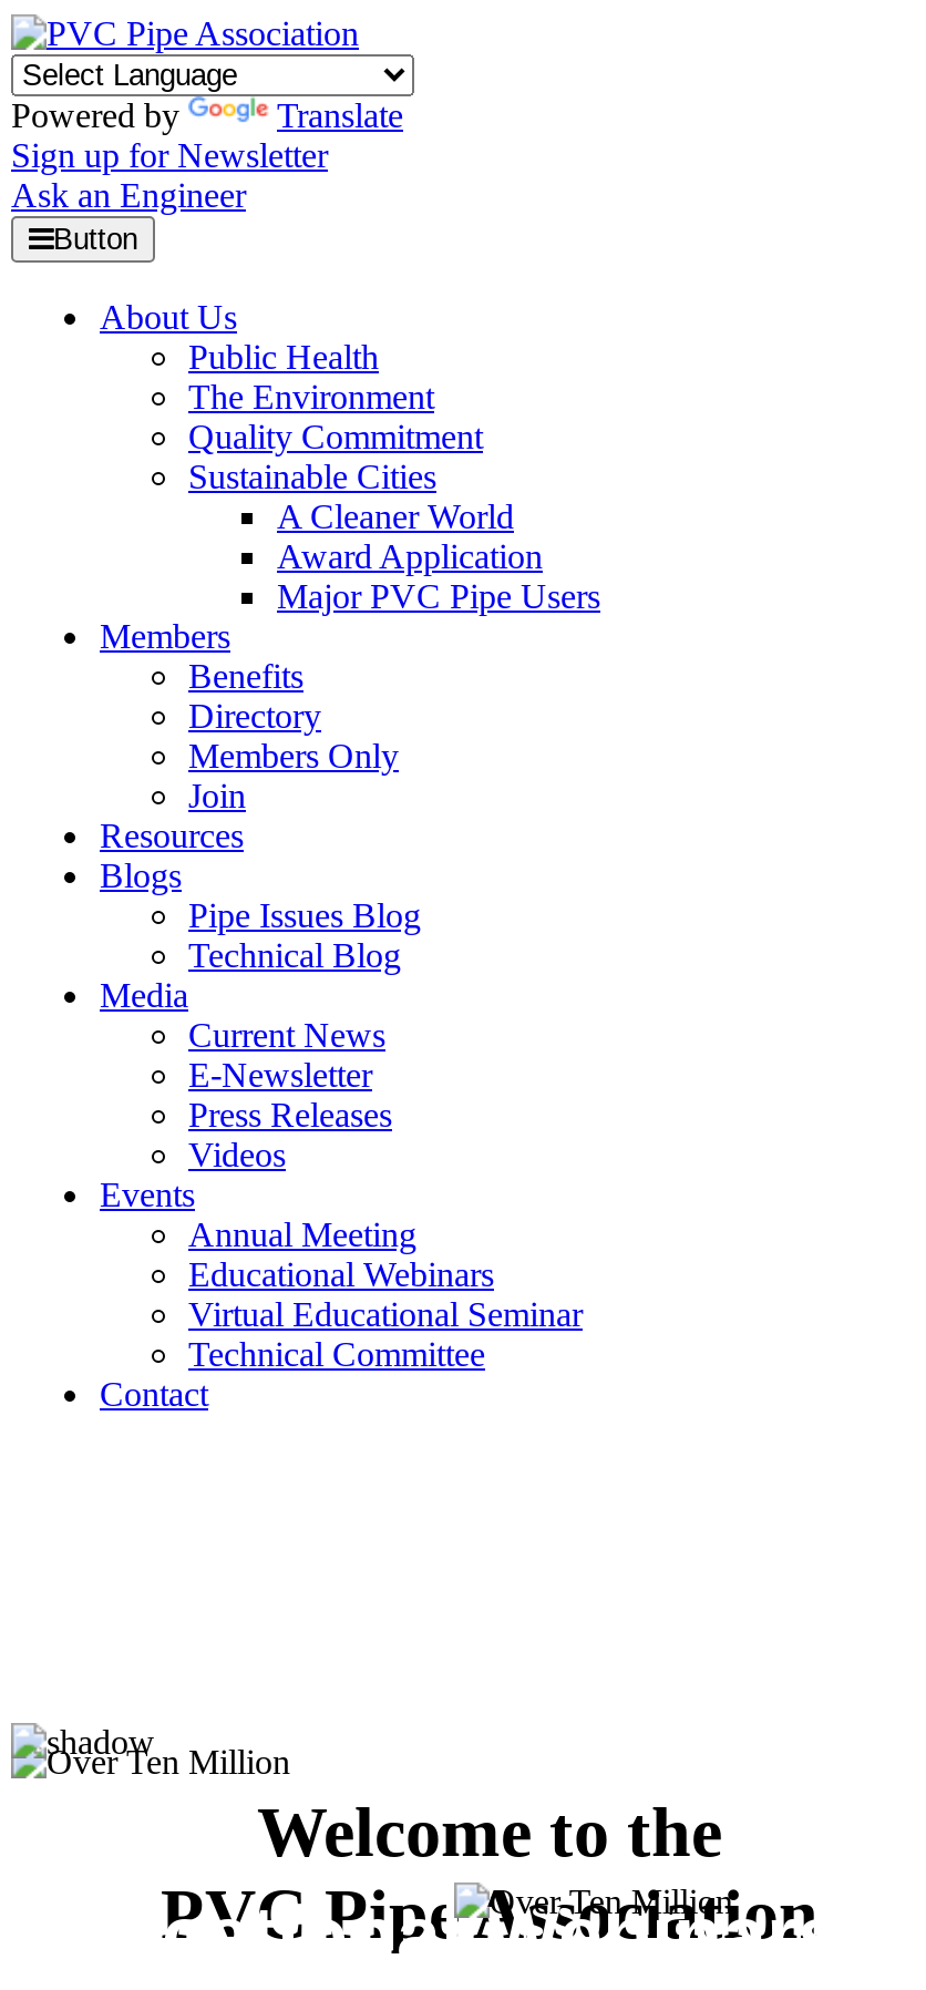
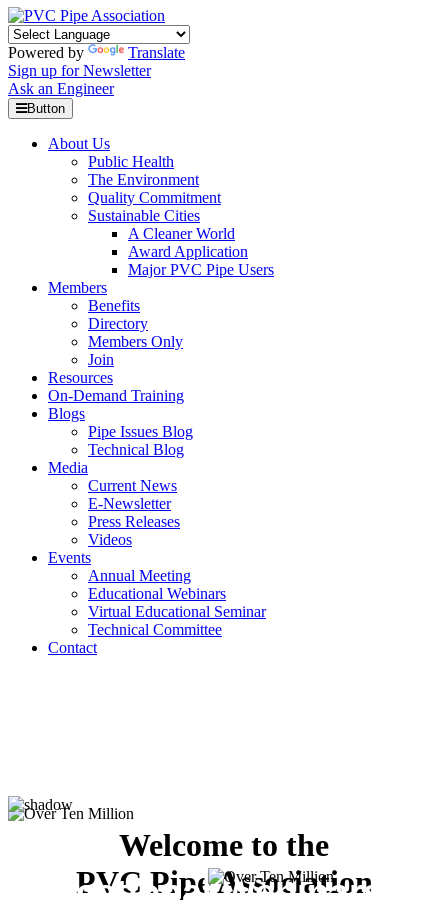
+ On-Demand Training
